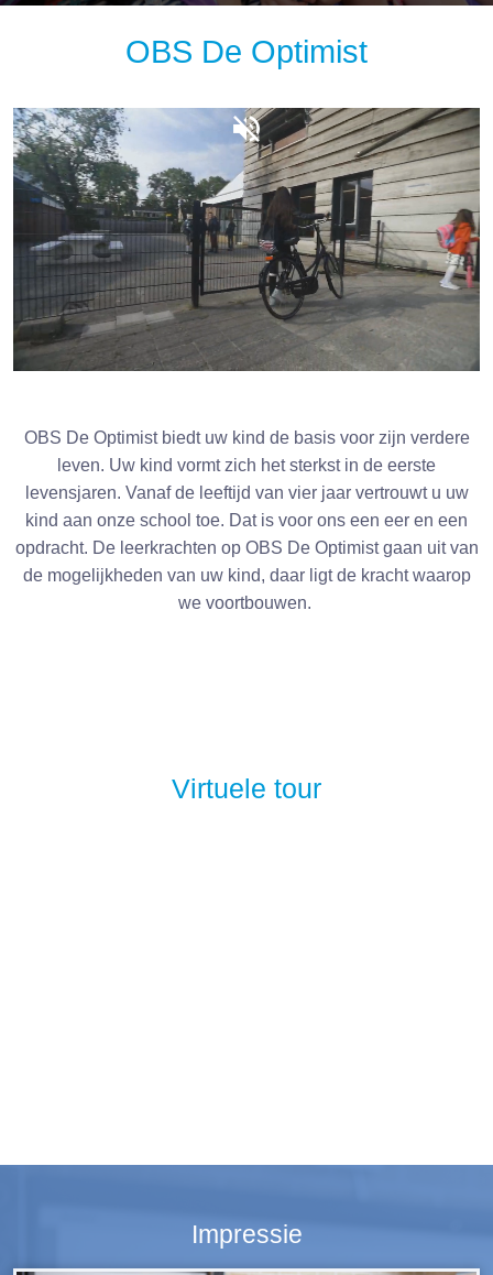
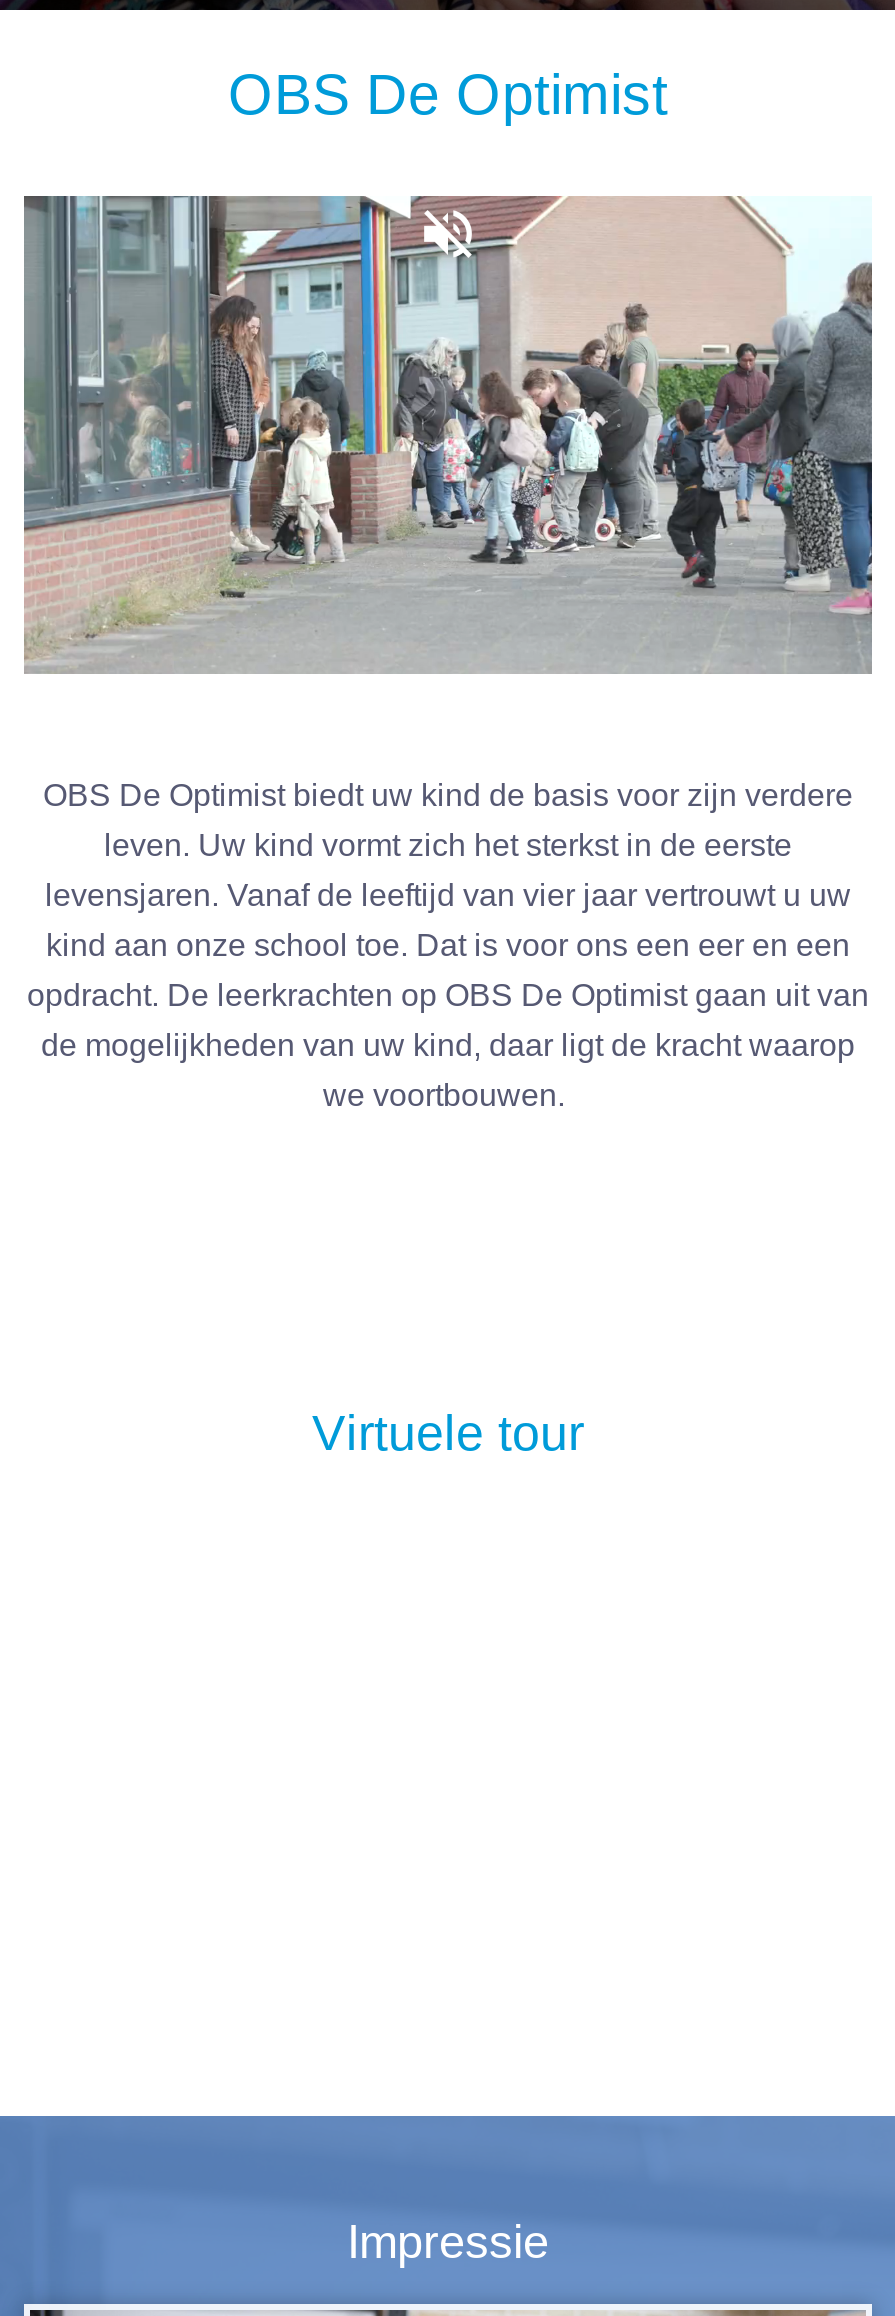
- [image]
+ [image]
